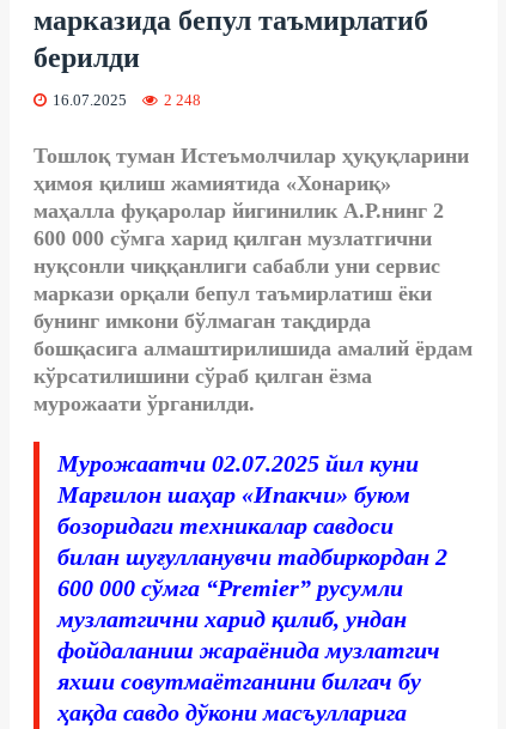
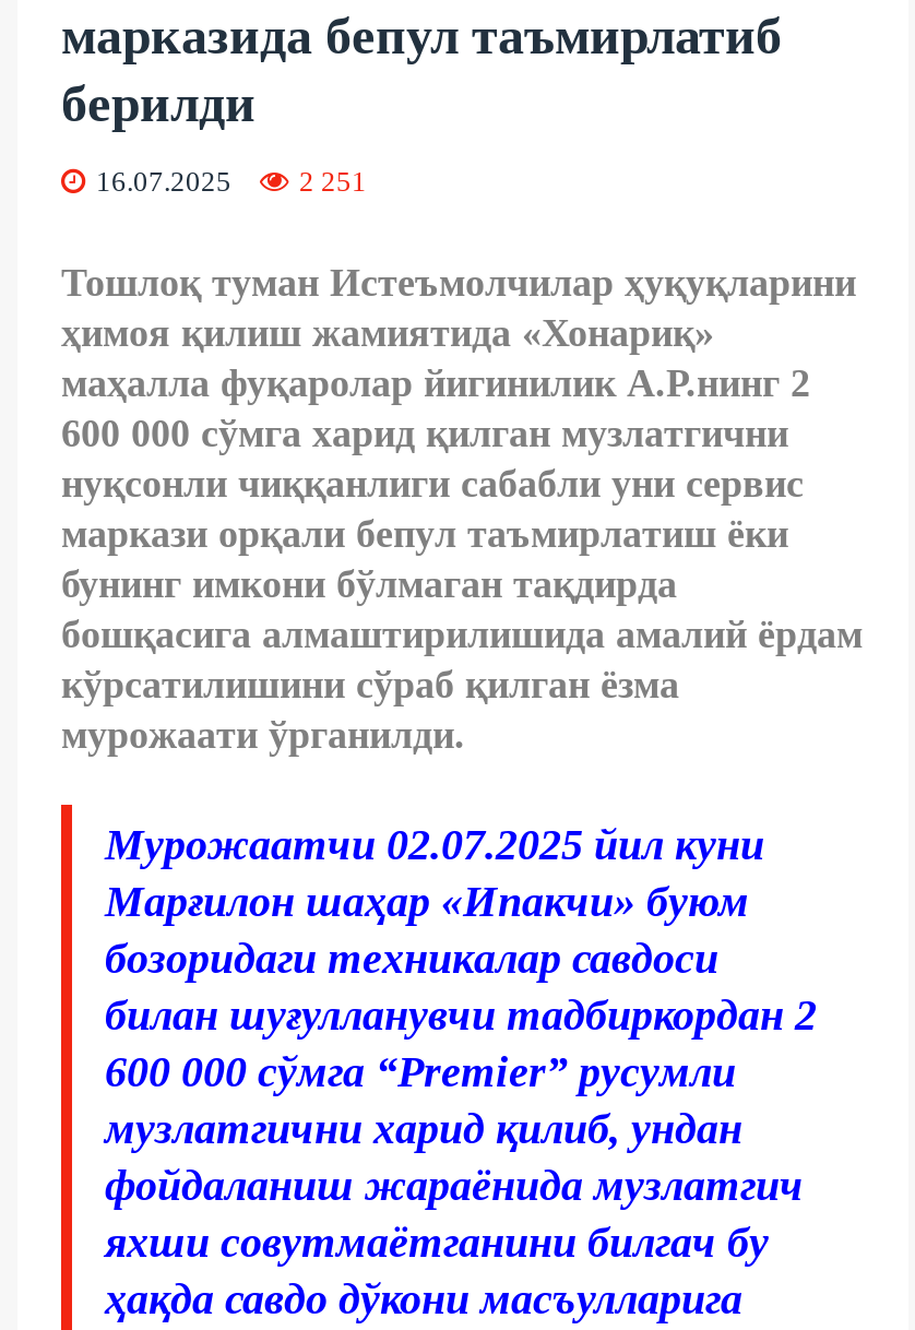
- 2 248
+ 2 251
